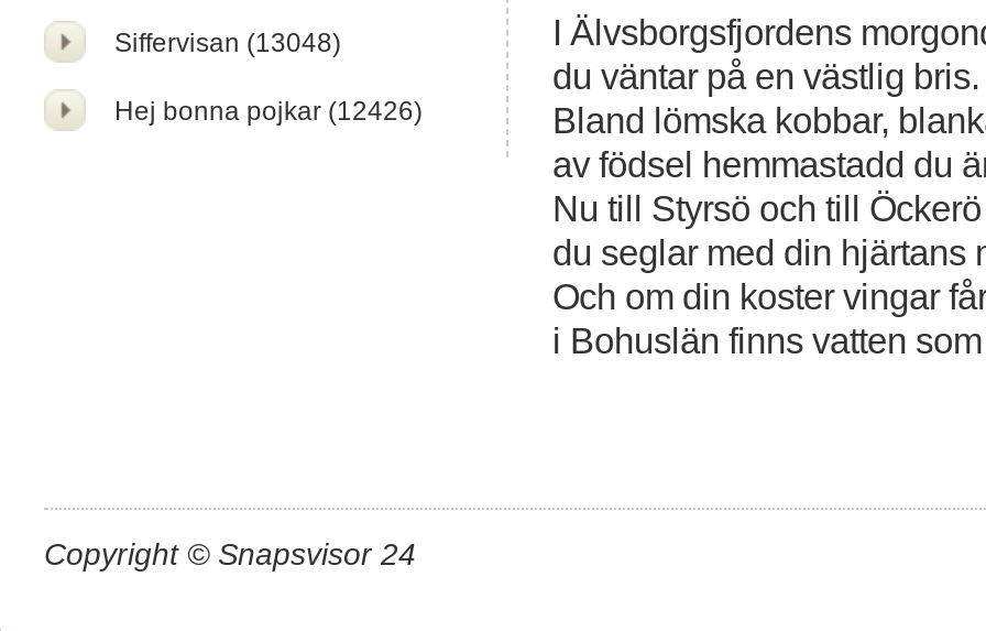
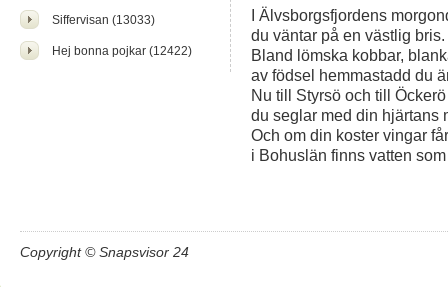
- Siffervisan (13048)
+ Siffervisan (13033)

- Hej bonna pojkar (12426)
+ Hej bonna pojkar (12422)
